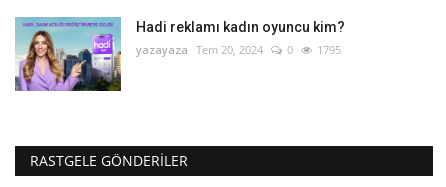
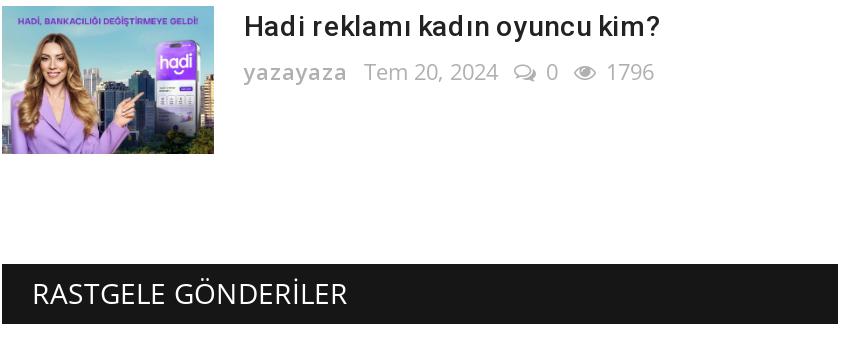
- yazayaza Tem 20, 2024 0 1795
+ yazayaza Tem 20, 2024 0 1796
